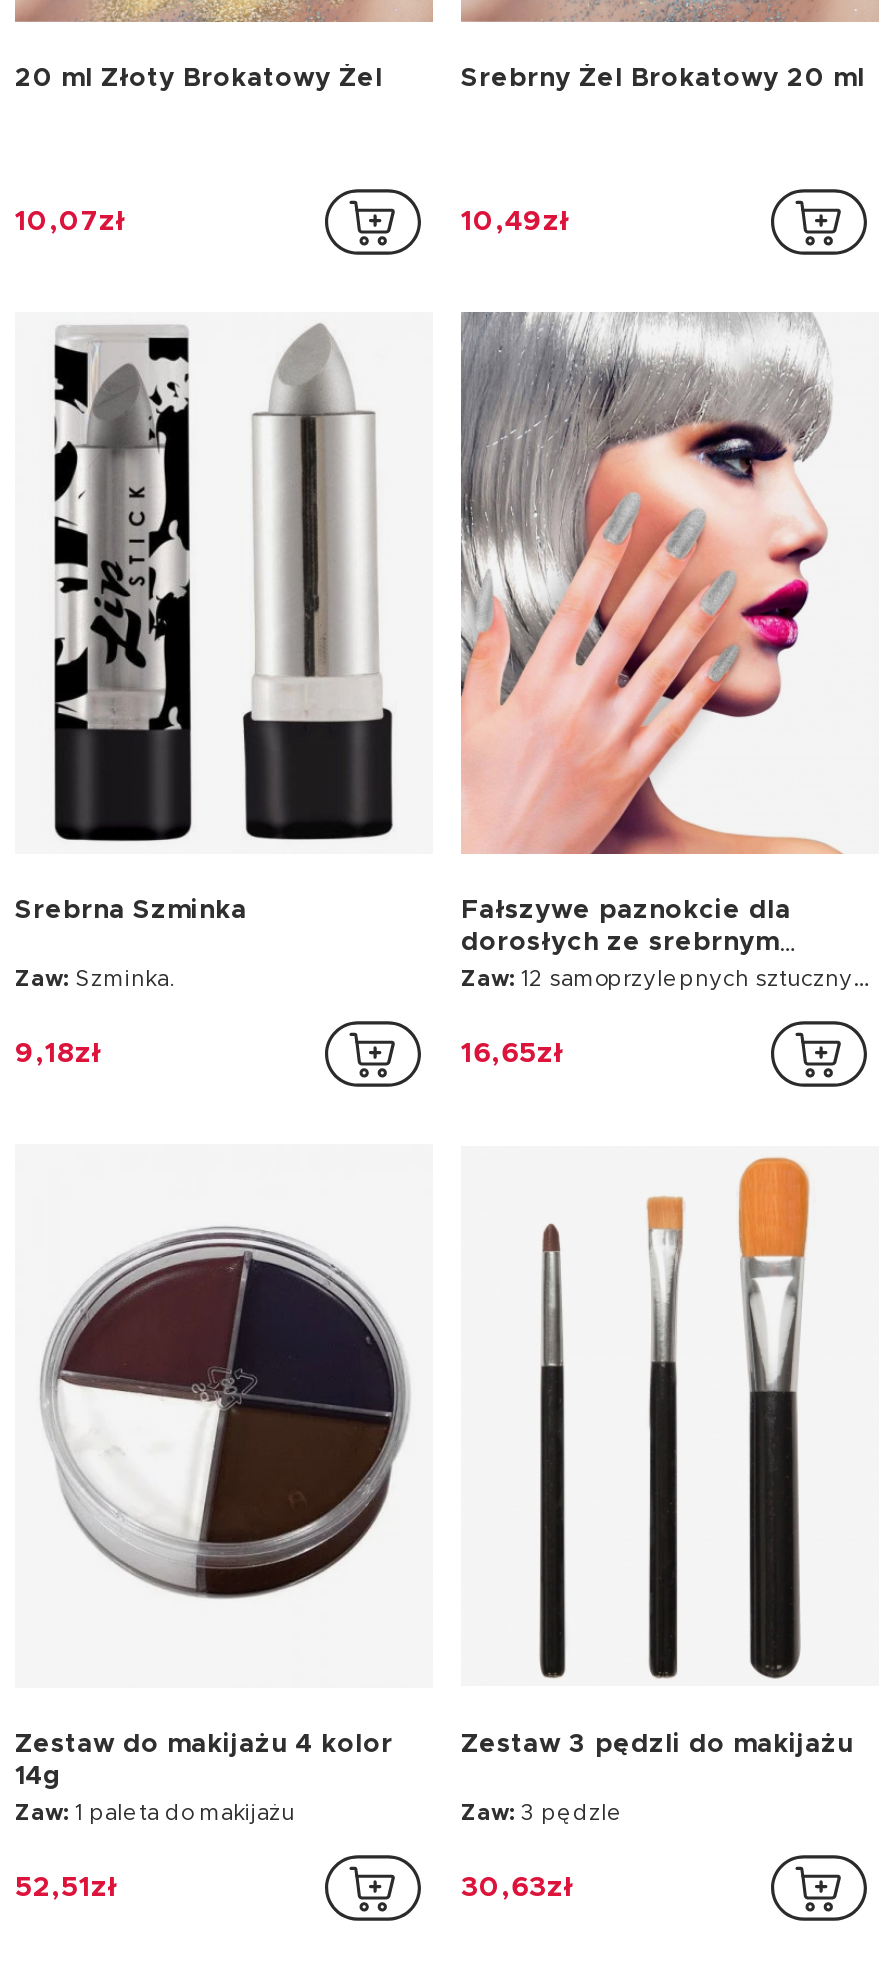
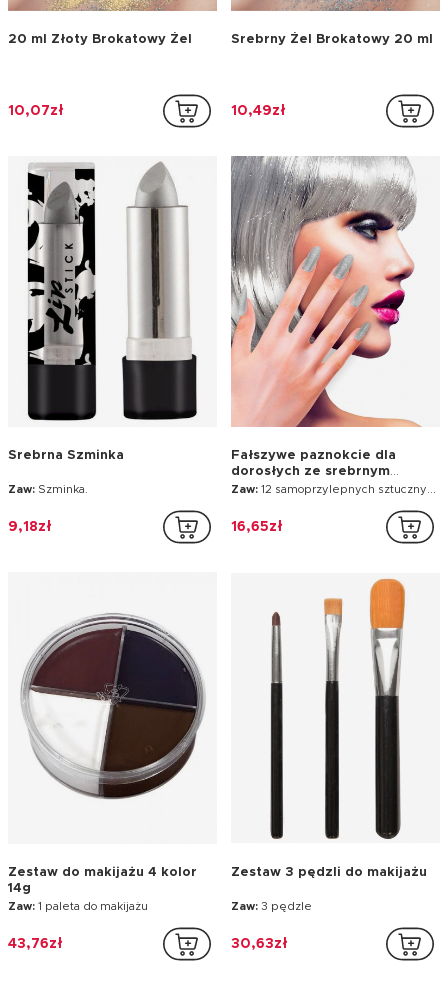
- 52,51zł
+ 43,76zł
